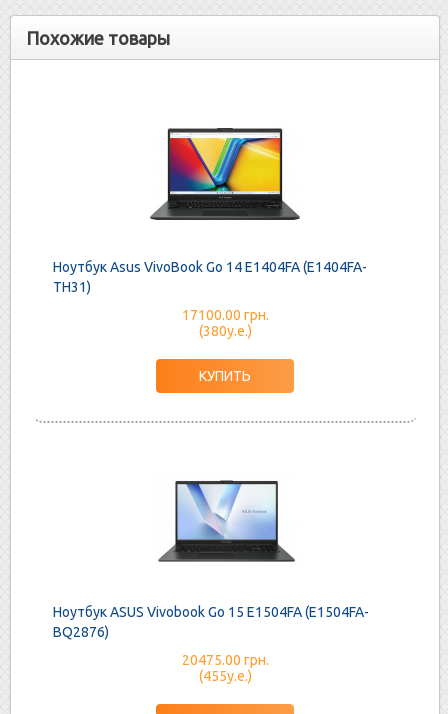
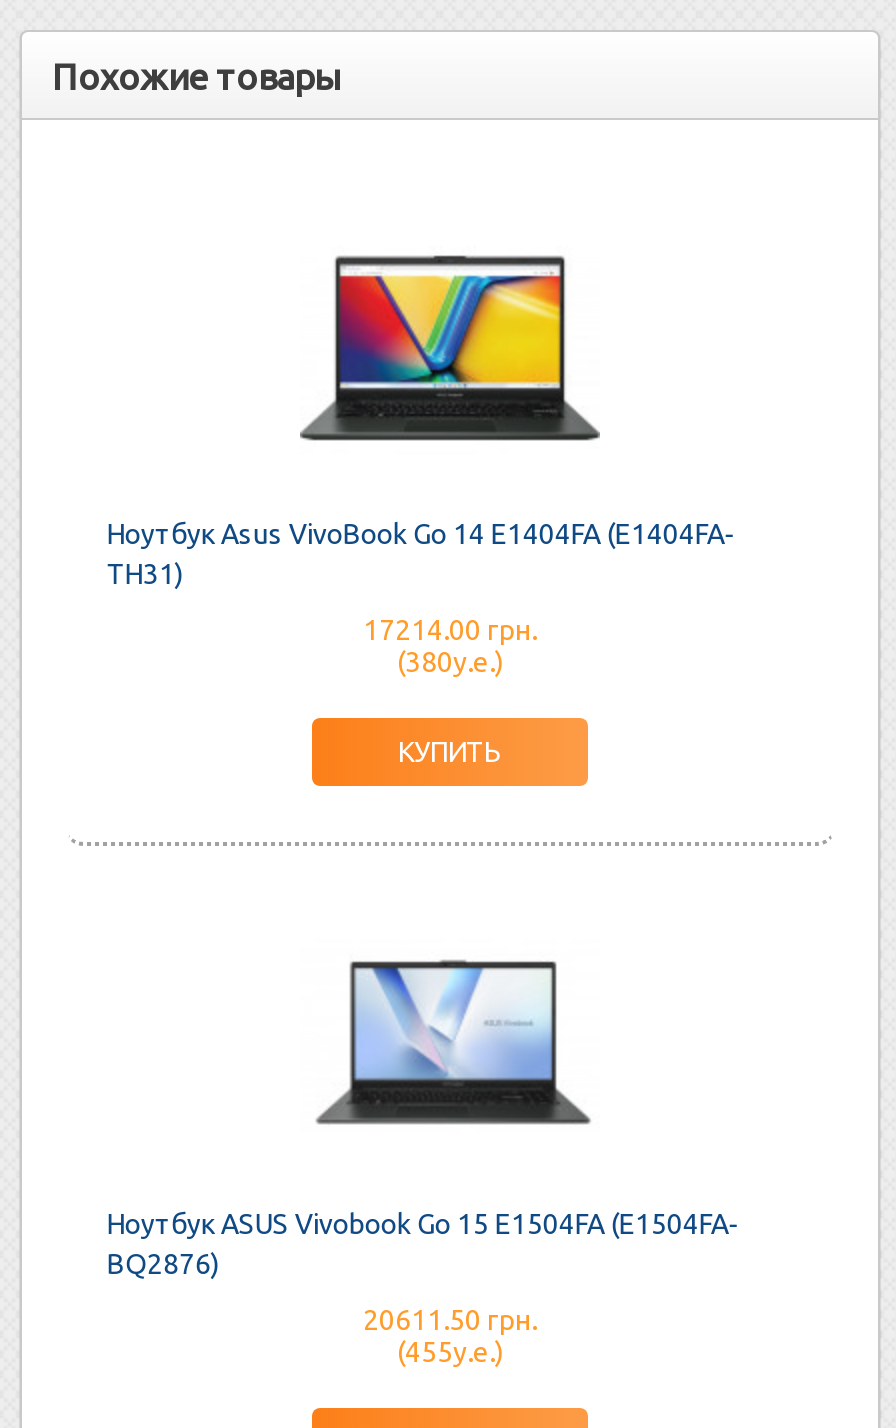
- 17100.00 грн.
+ 17214.00 грн.

- 20475.00 грн.
+ 20611.50 грн.
